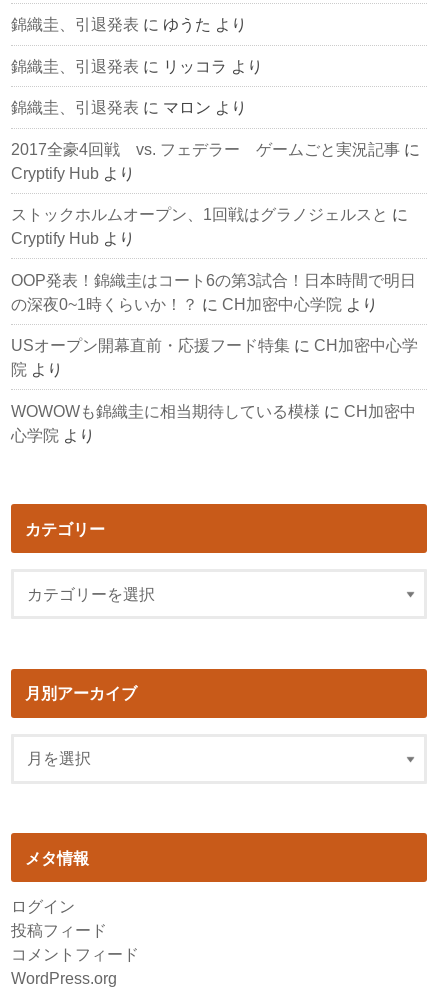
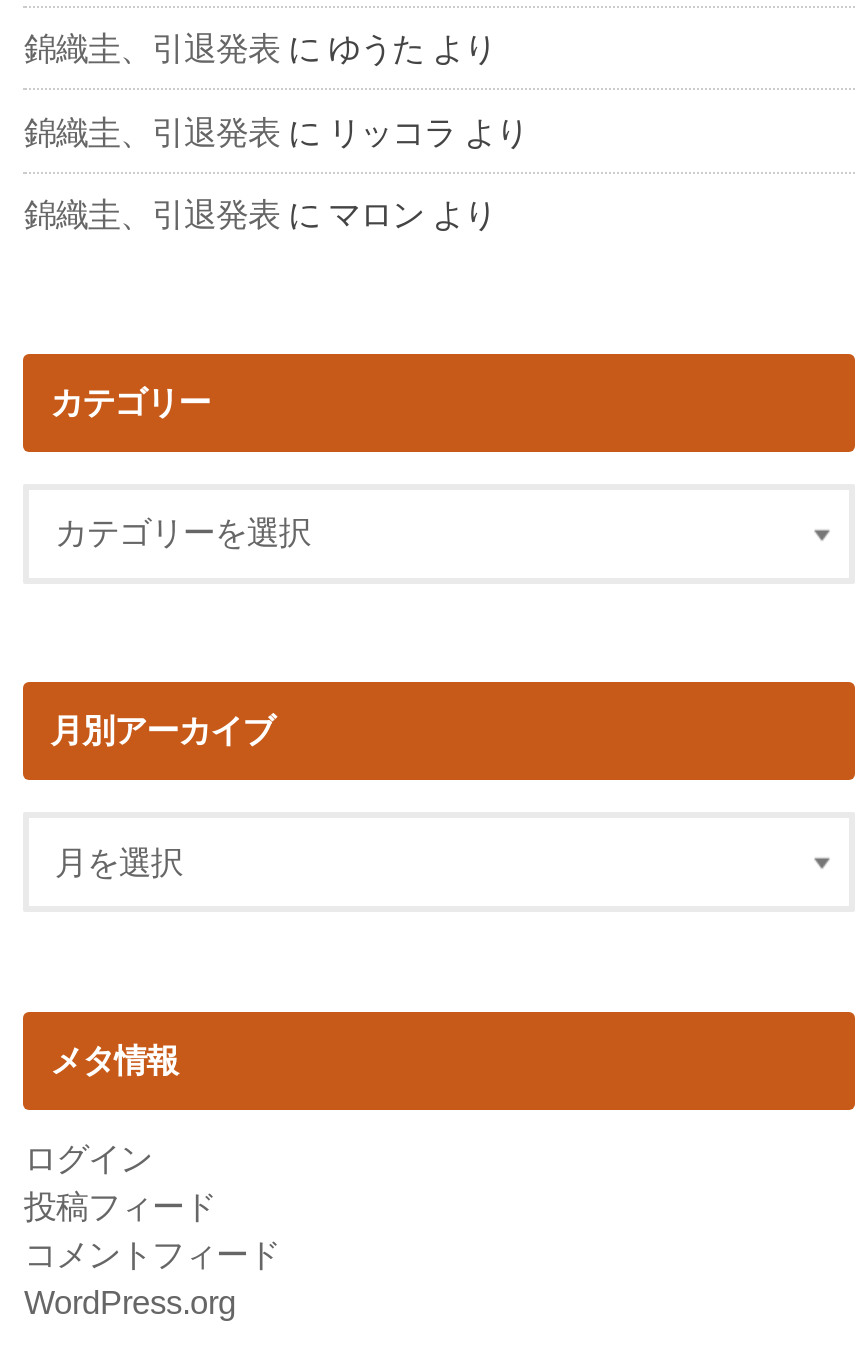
- 2017全豪4回戦 vs. フェデラー ゲームごと実況記事に
- Cryptify Hubより
- ストックホルムオープン、1回戦はグラノジェルスとに
- Cryptify Hubより
- OOP発表！錦織圭はコート6の第3試合！日本時間で明日
- の深夜0~1時くらいか！？にCH加密中心学院より
- USオープン開幕直前・応援フード特集にCH加密中心学
- 院より
- WOWOWも錦織圭に相当期待している模様にCH加密中
- 心学院より
